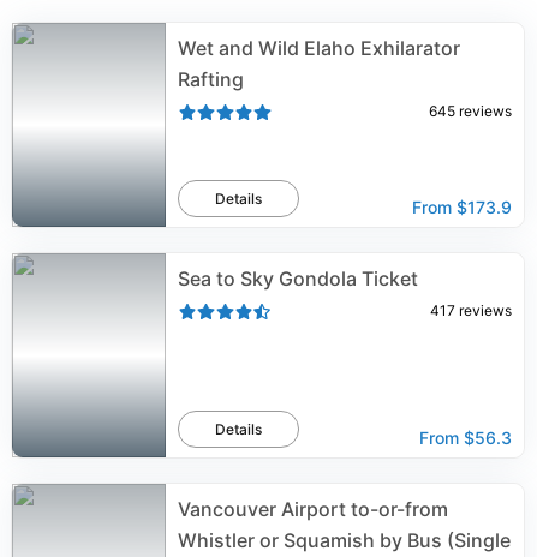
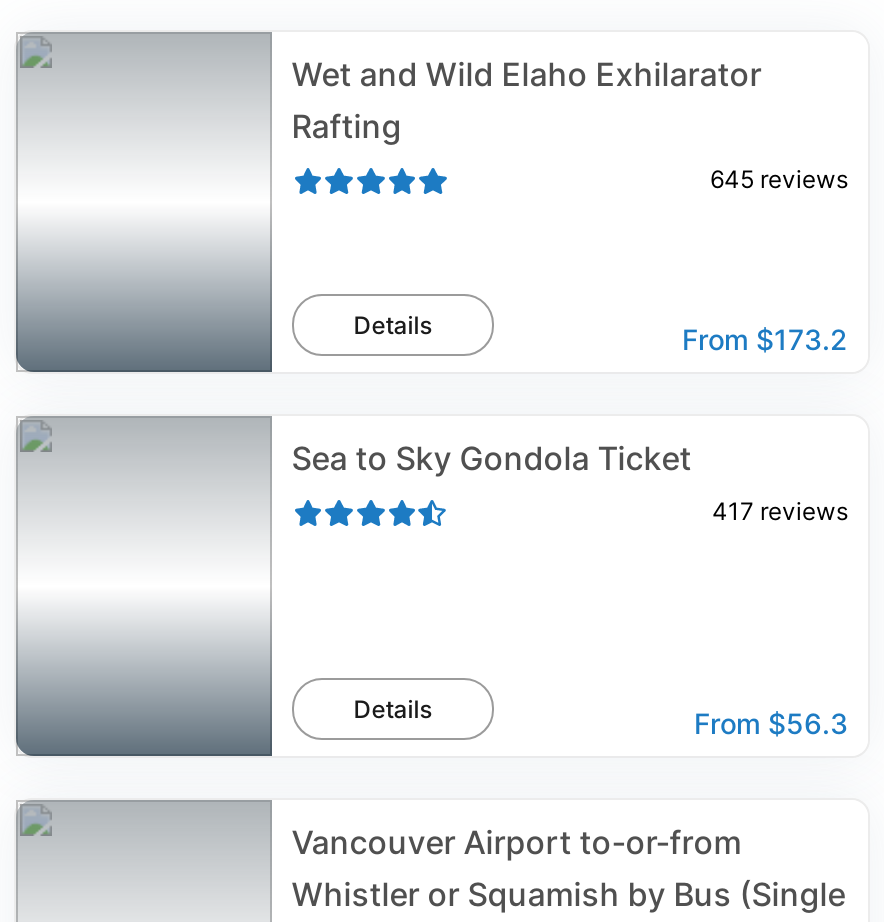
- From $173.9
+ From $173.2
